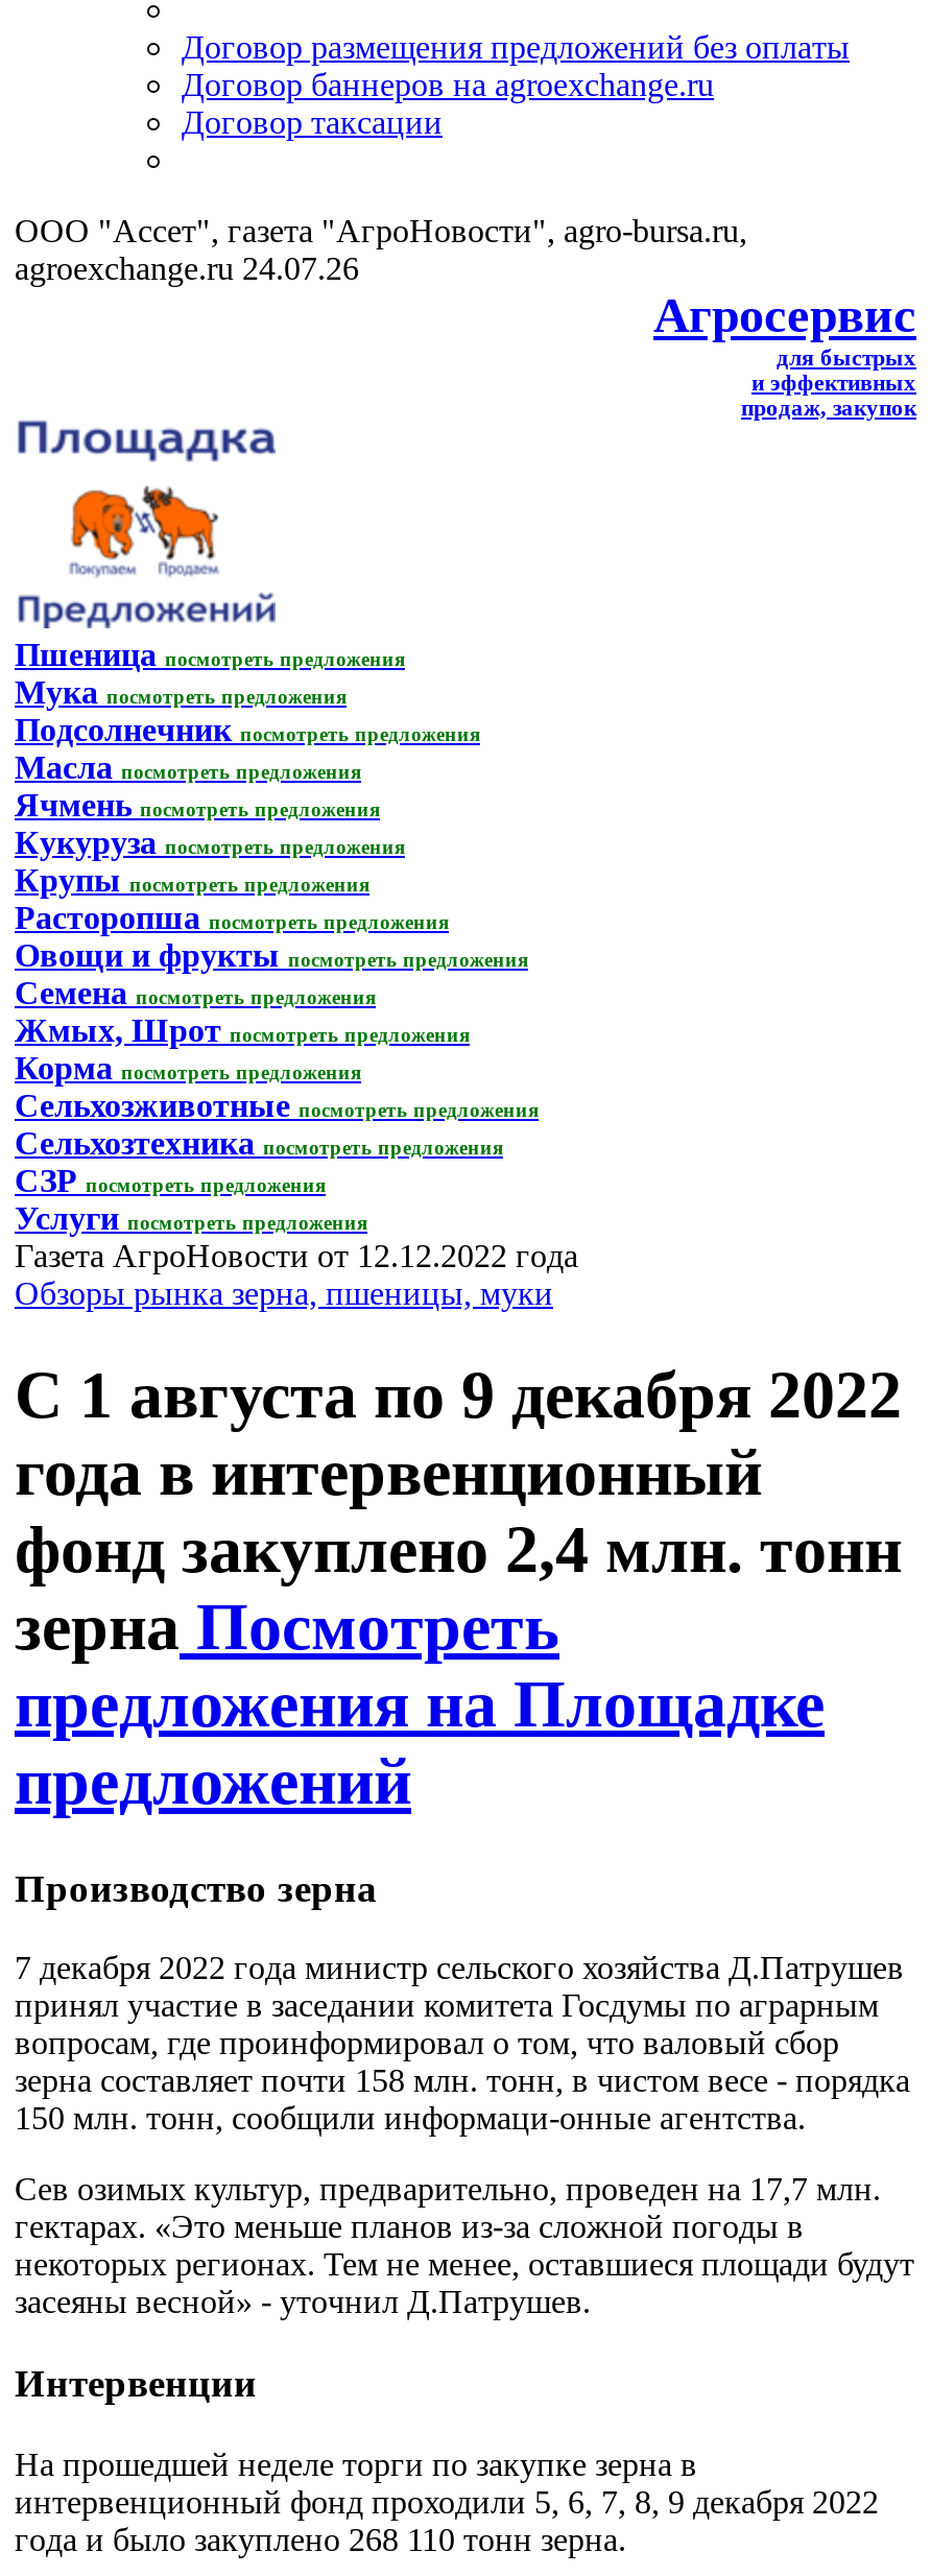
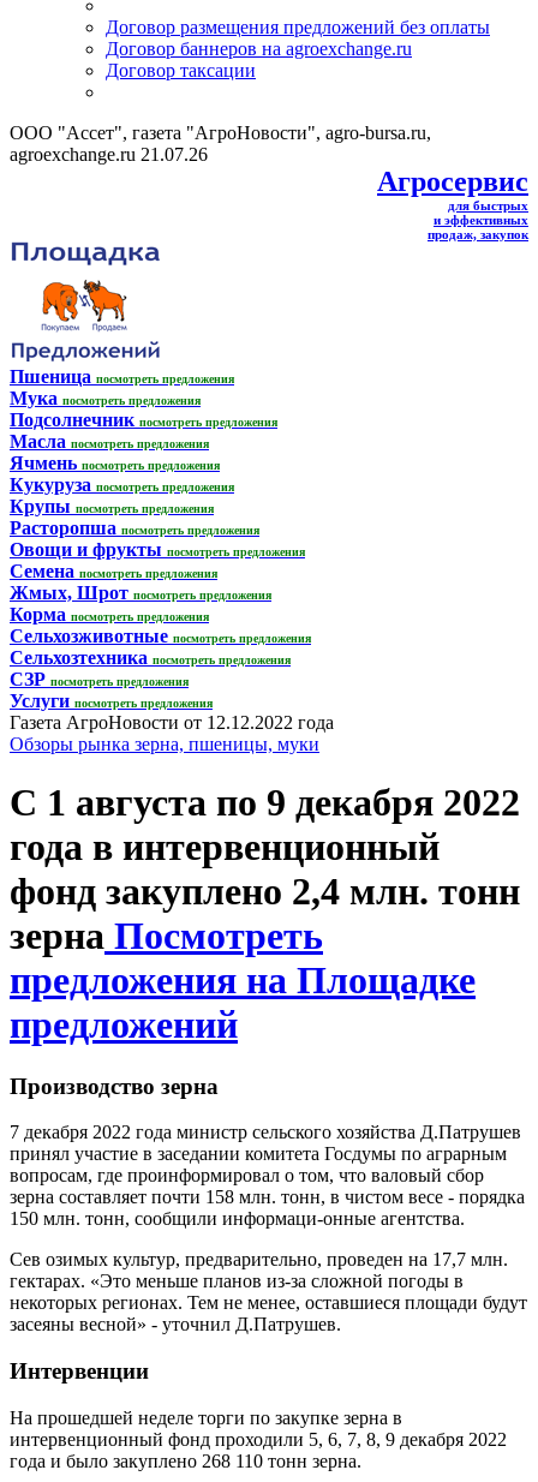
- agroexchange.ru 24.07.26
+ agroexchange.ru 21.07.26
